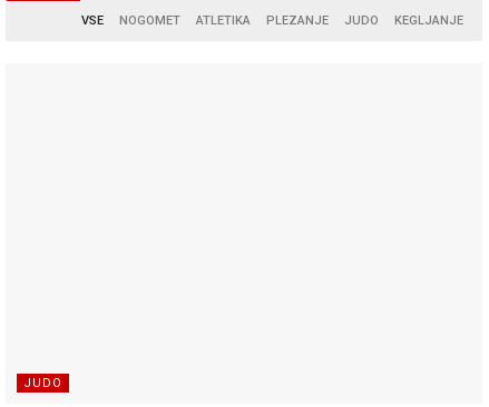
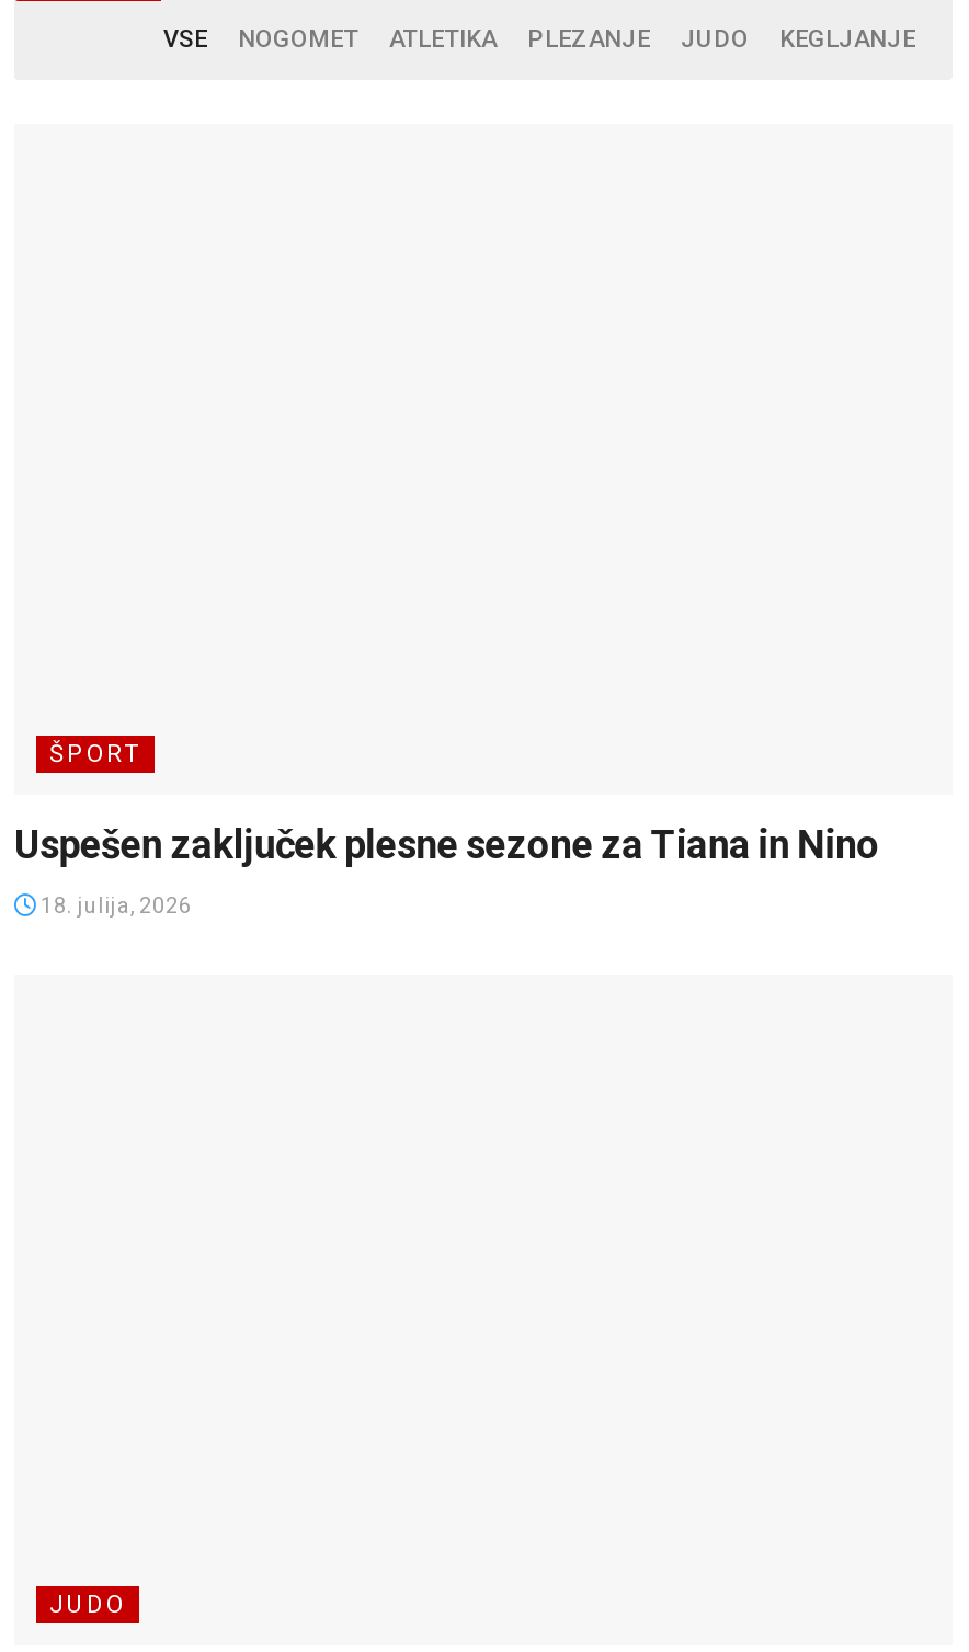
+ ŠPORT
+ Uspešen zaključek plesne sezone za Tiana in Nino
+ 18. julija, 2026
